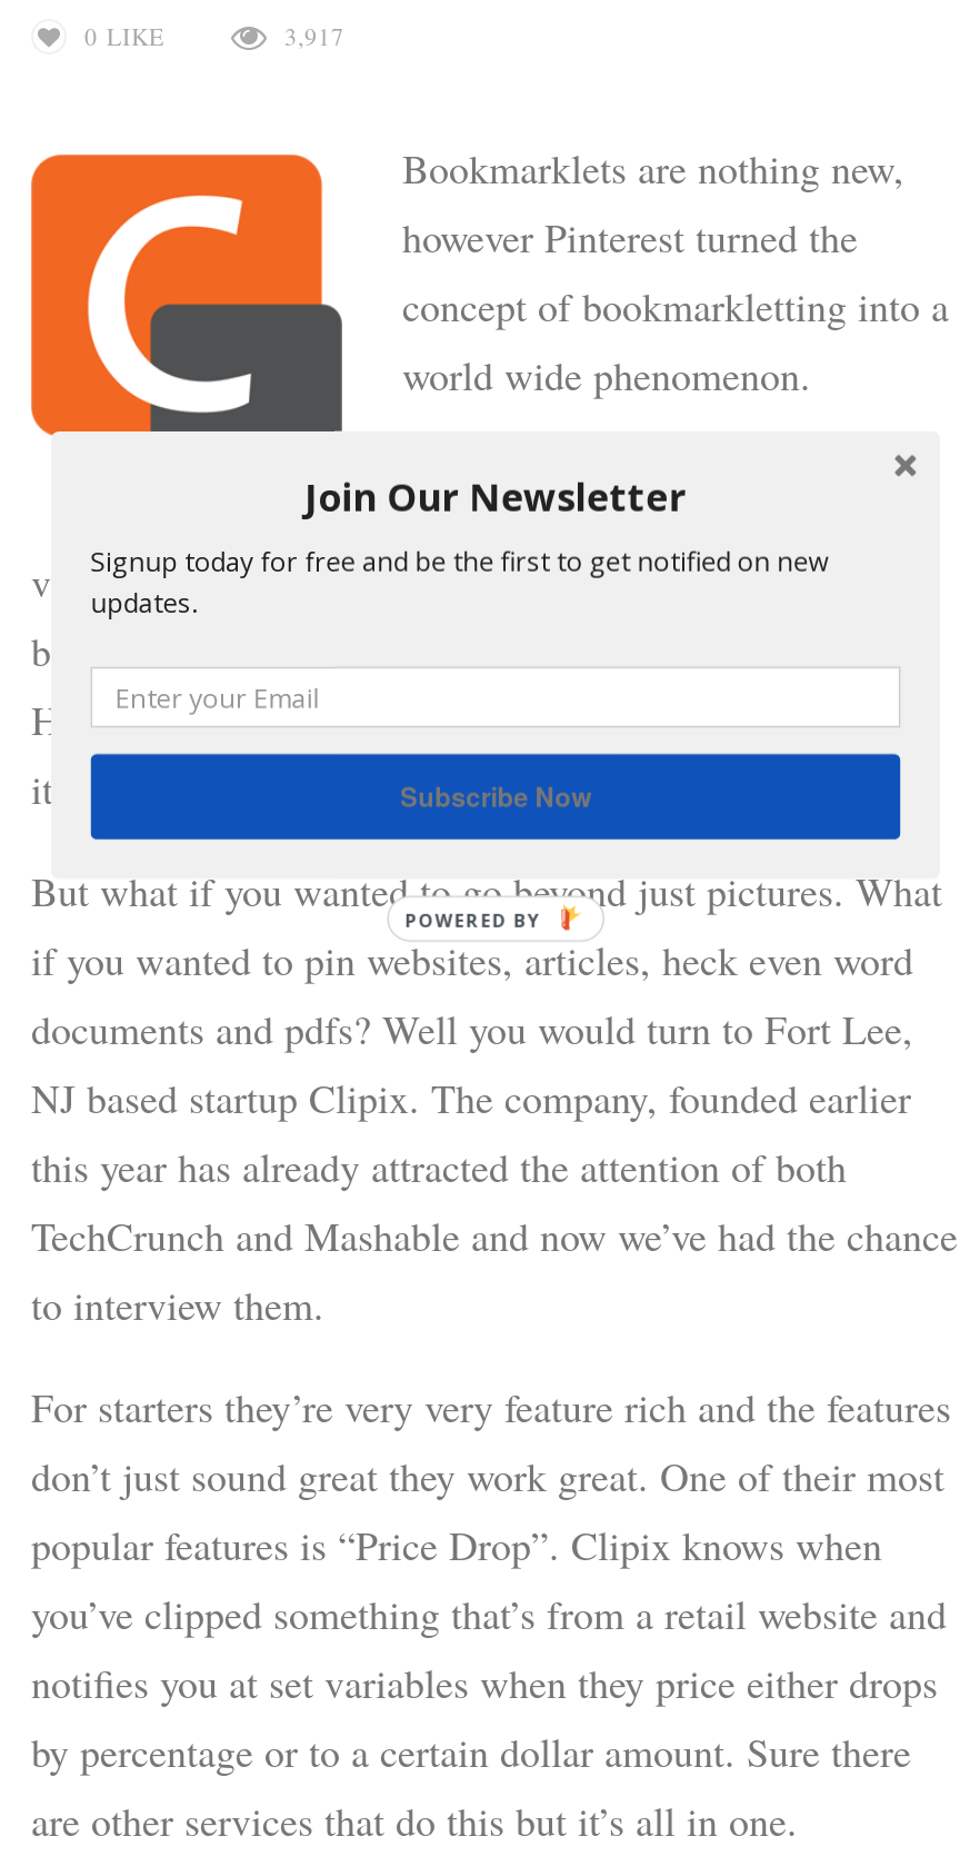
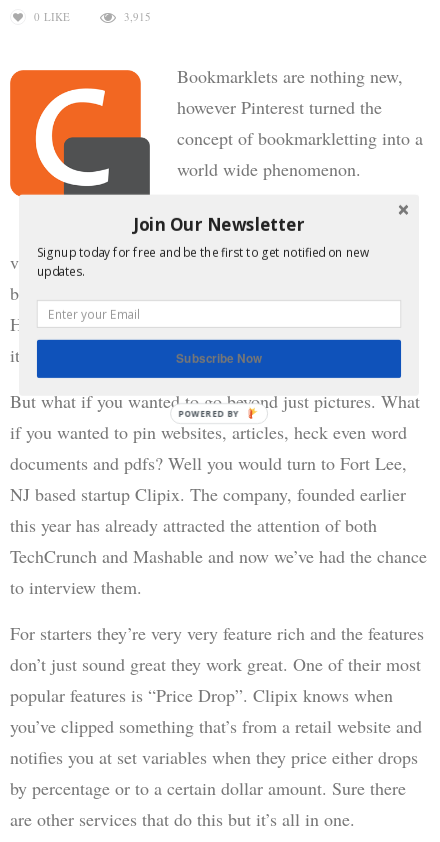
- 3,917
+ 3,915
